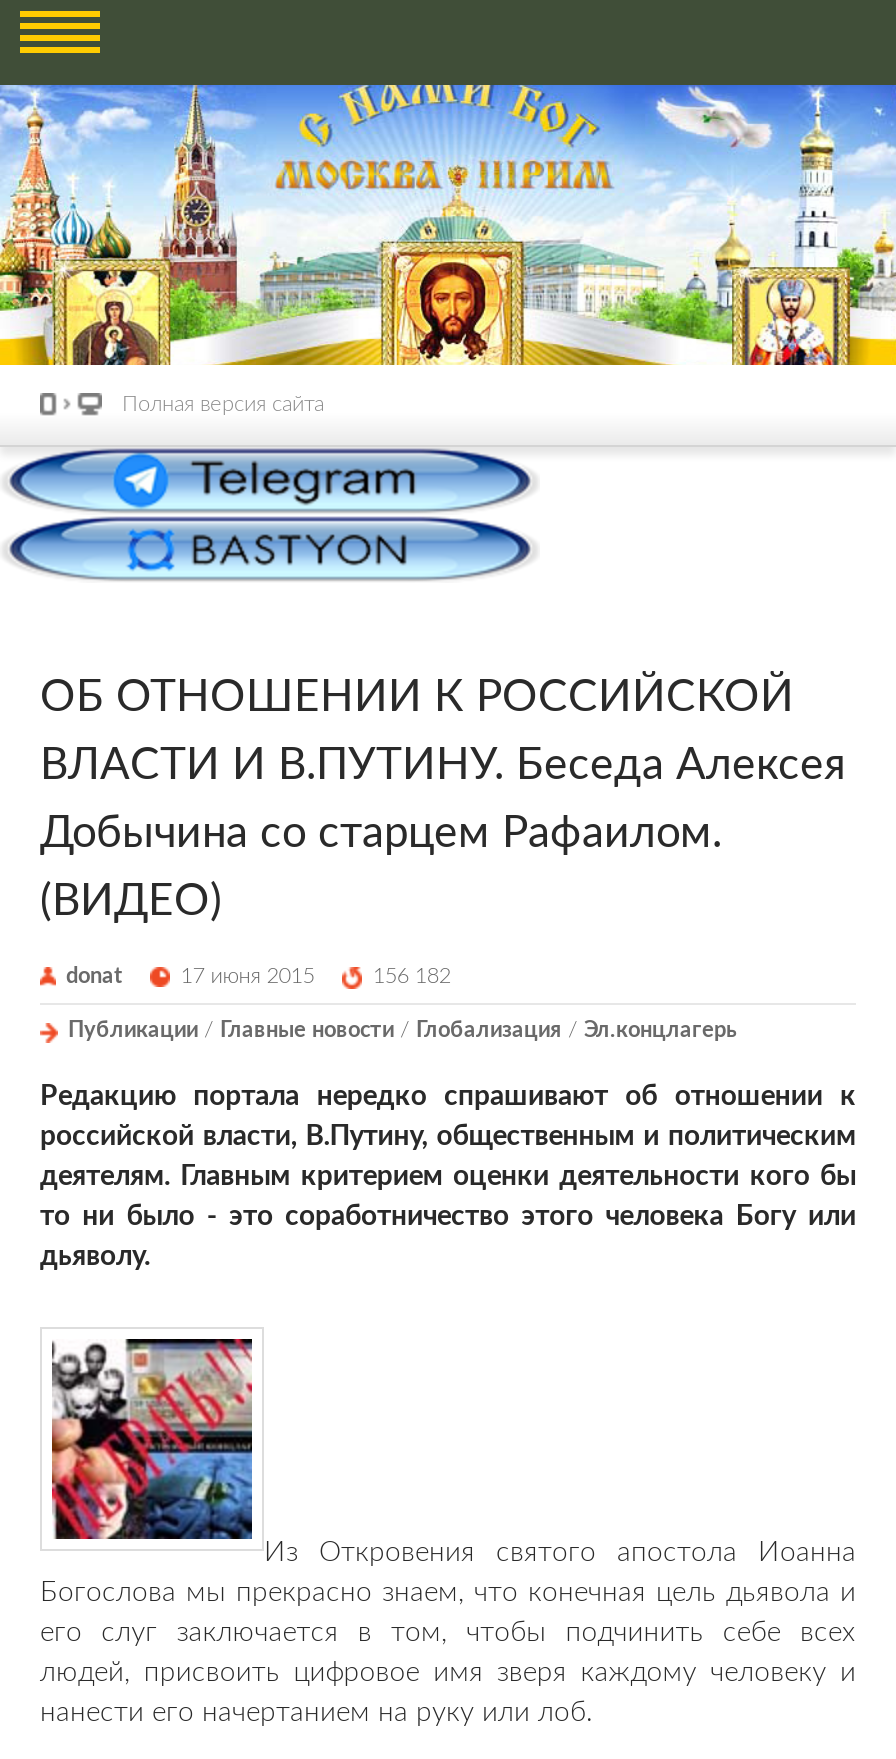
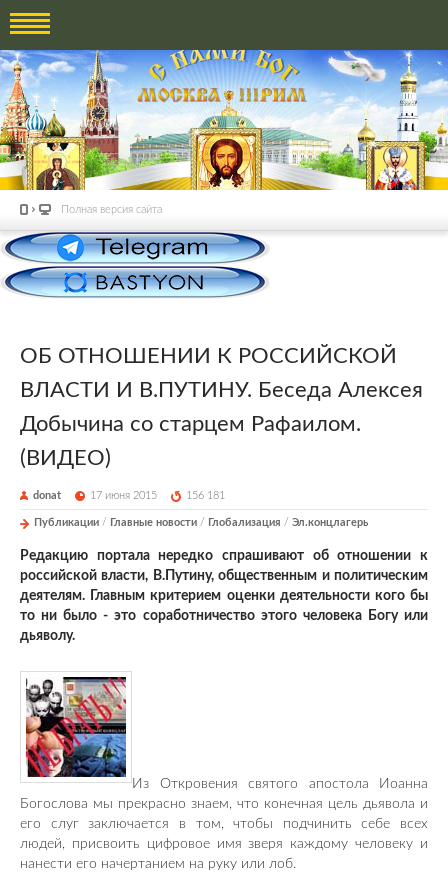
- 156 182
+ 156 181
